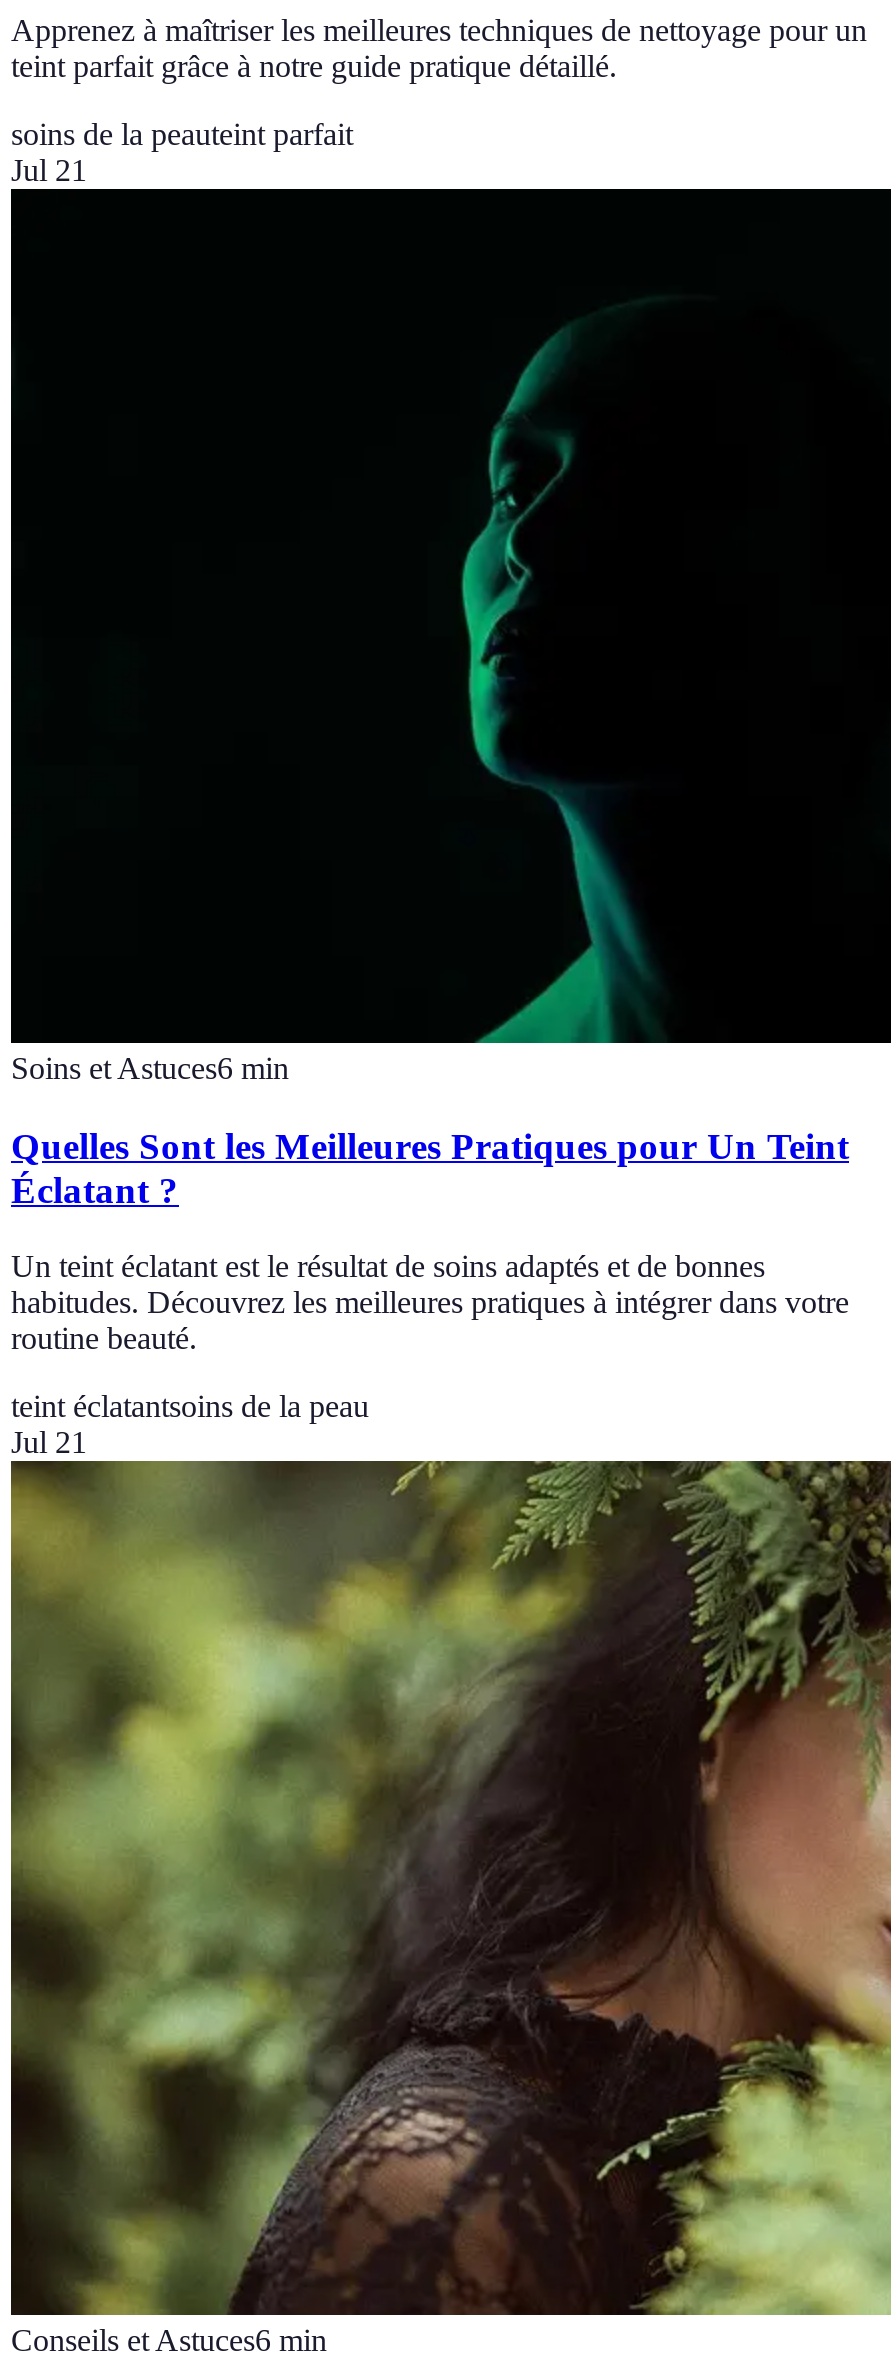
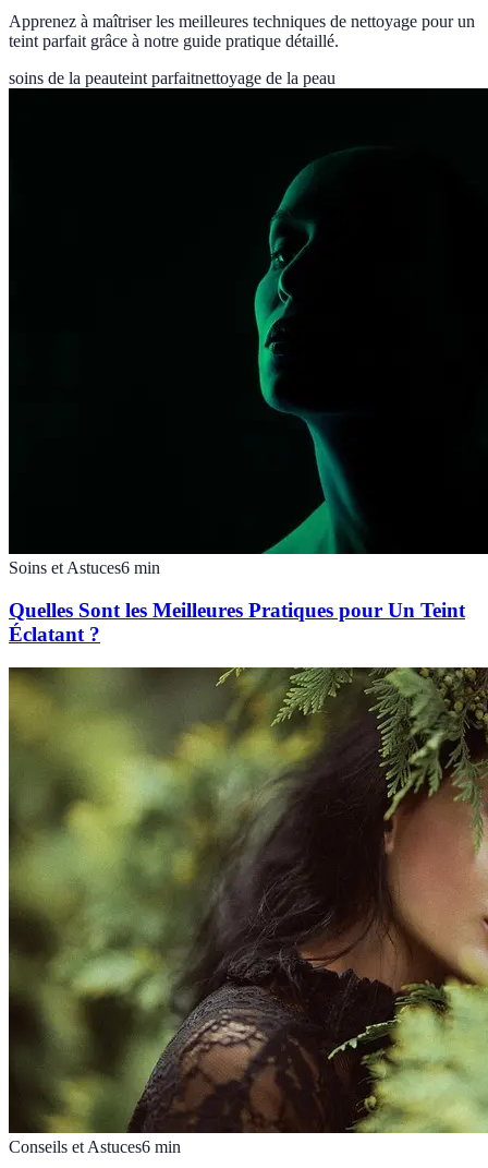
- soins de la peauteint parfait
- Jul 21
+ soins de la peauteint parfaitnettoyage de la peau

- Un teint éclatant est le résultat de soins adaptés et de bonnes
- habitudes. Découvrez les meilleures pratiques à intégrer dans votre
- routine beauté.
- teint éclatantsoins de la peau
- Jul 21
